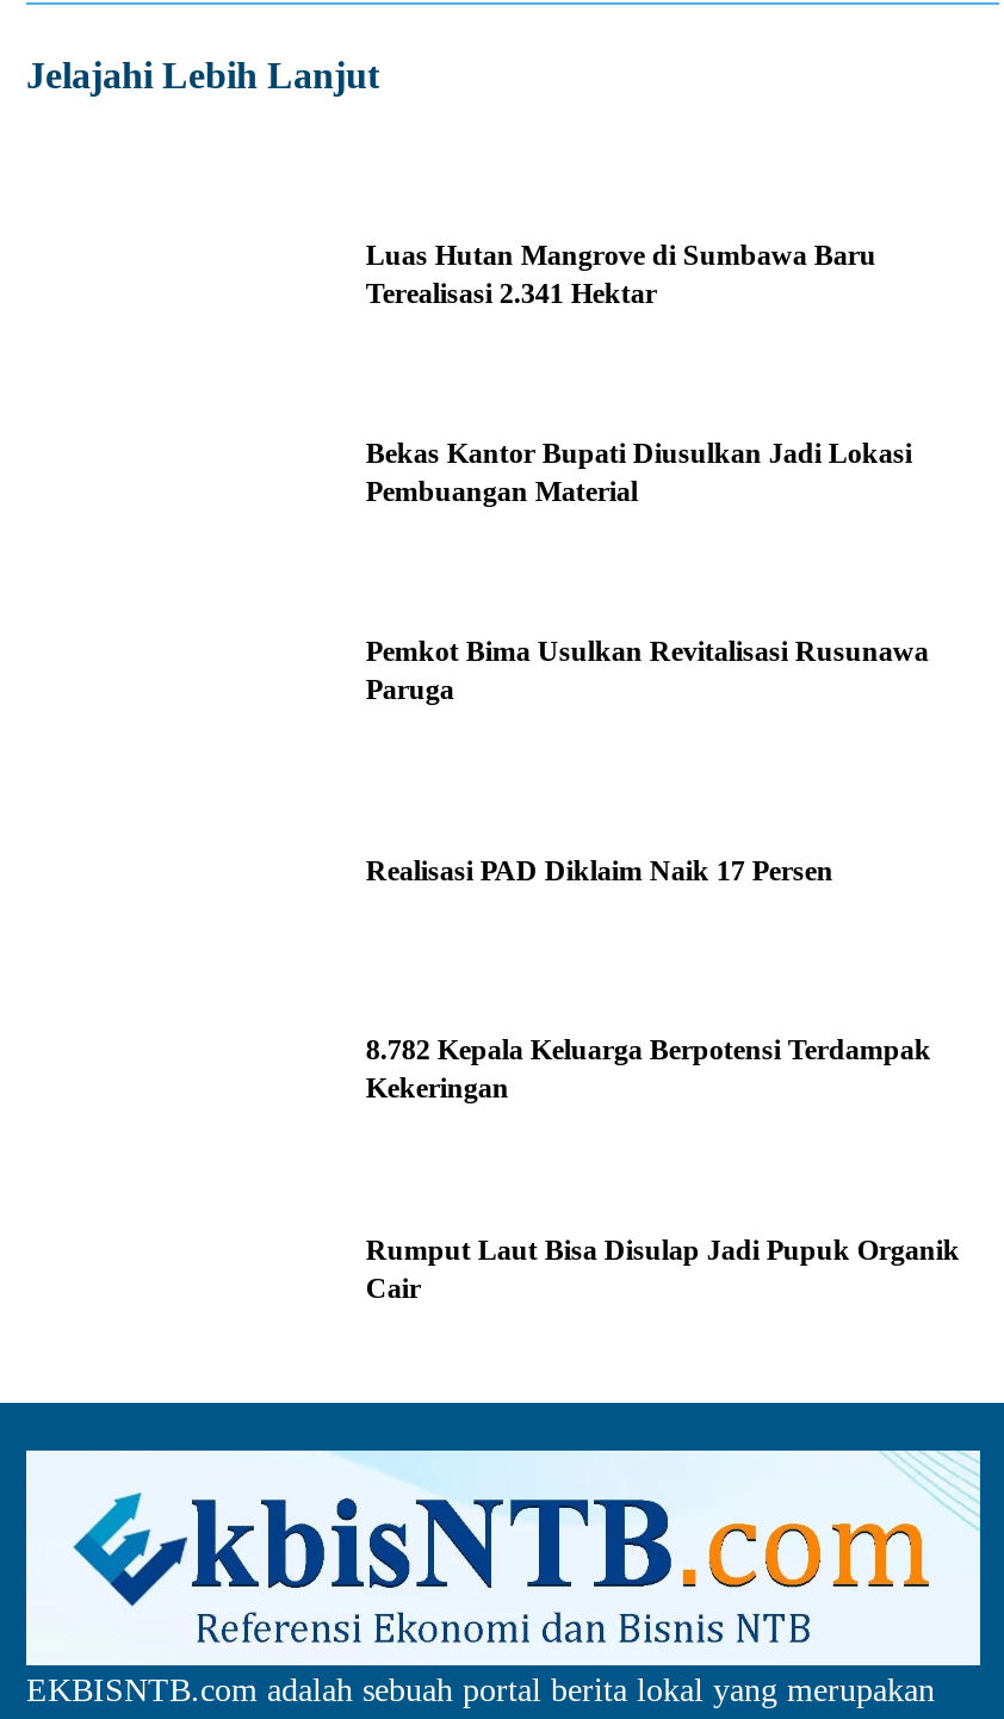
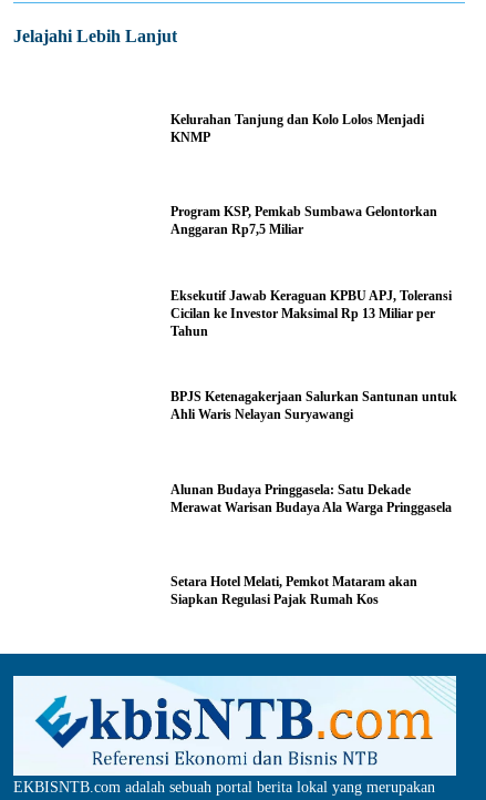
- Luas Hutan Mangrove di Sumbawa Baru
- Terealisasi 2.341 Hektar
+ Kelurahan Tanjung dan Kolo Lolos Menjadi
+ KNMP

- Bekas Kantor Bupati Diusulkan Jadi Lokasi
- Pembuangan Material
+ Program KSP, Pemkab Sumbawa Gelontorkan
+ Anggaran Rp7,5 Miliar

- Pemkot Bima Usulkan Revitalisasi Rusunawa
- Paruga
+ Eksekutif Jawab Keraguan KPBU APJ, Toleransi
+ Cicilan ke Investor Maksimal Rp 13 Miliar per
+ Tahun

- Realisasi PAD Diklaim Naik 17 Persen
+ BPJS Ketenagakerjaan Salurkan Santunan untuk
+ Ahli Waris Nelayan Suryawangi

- 8.782 Kepala Keluarga Berpotensi Terdampak
- Kekeringan
+ Alunan Budaya Pringgasela: Satu Dekade
+ Merawat Warisan Budaya Ala Warga Pringgasela

- Rumput Laut Bisa Disulap Jadi Pupuk Organik
- Cair
+ Setara Hotel Melati, Pemkot Mataram akan
+ Siapkan Regulasi Pajak Rumah Kos
